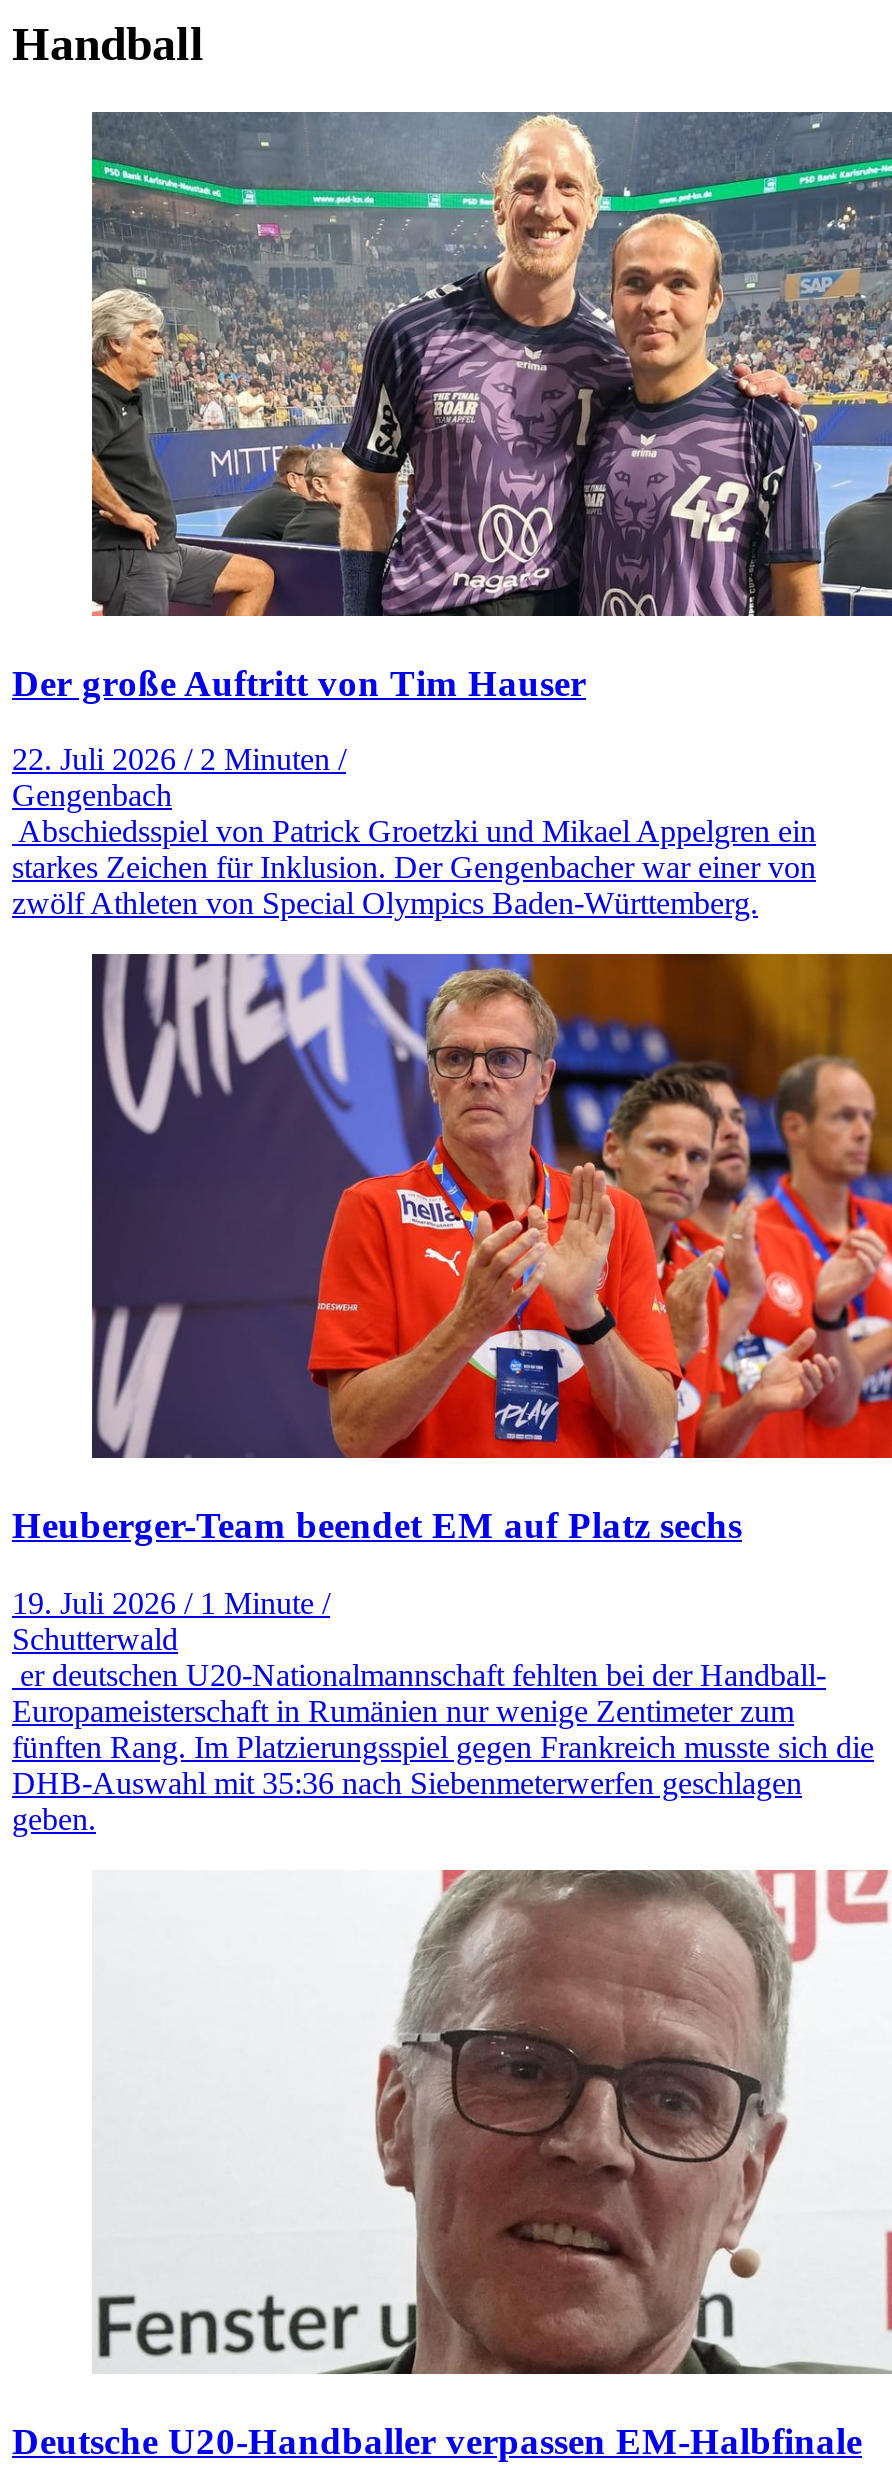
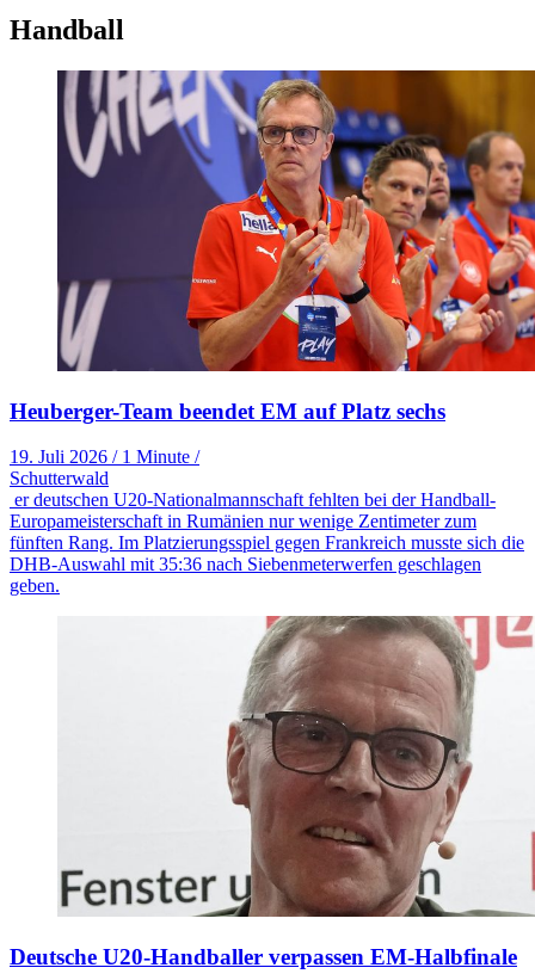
- [image]
- Der große Auftritt von Tim Hauser
- 22. Juli 2026 / 2 Minuten /
- Gengenbach
- Abschiedsspiel von Patrick Groetzki und Mikael Appelgren ein
- starkes Zeichen für Inklusion. Der Gengenbacher war einer von
- zwölf Athleten von Special Olympics Baden-Württemberg.
